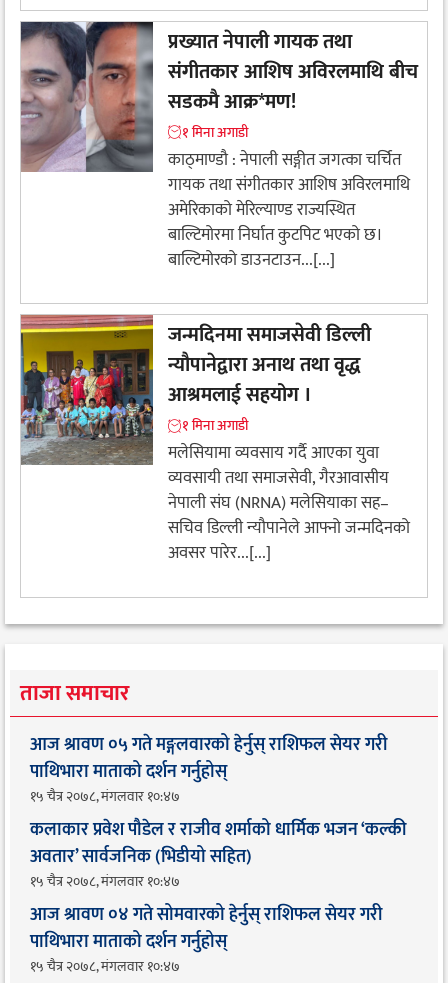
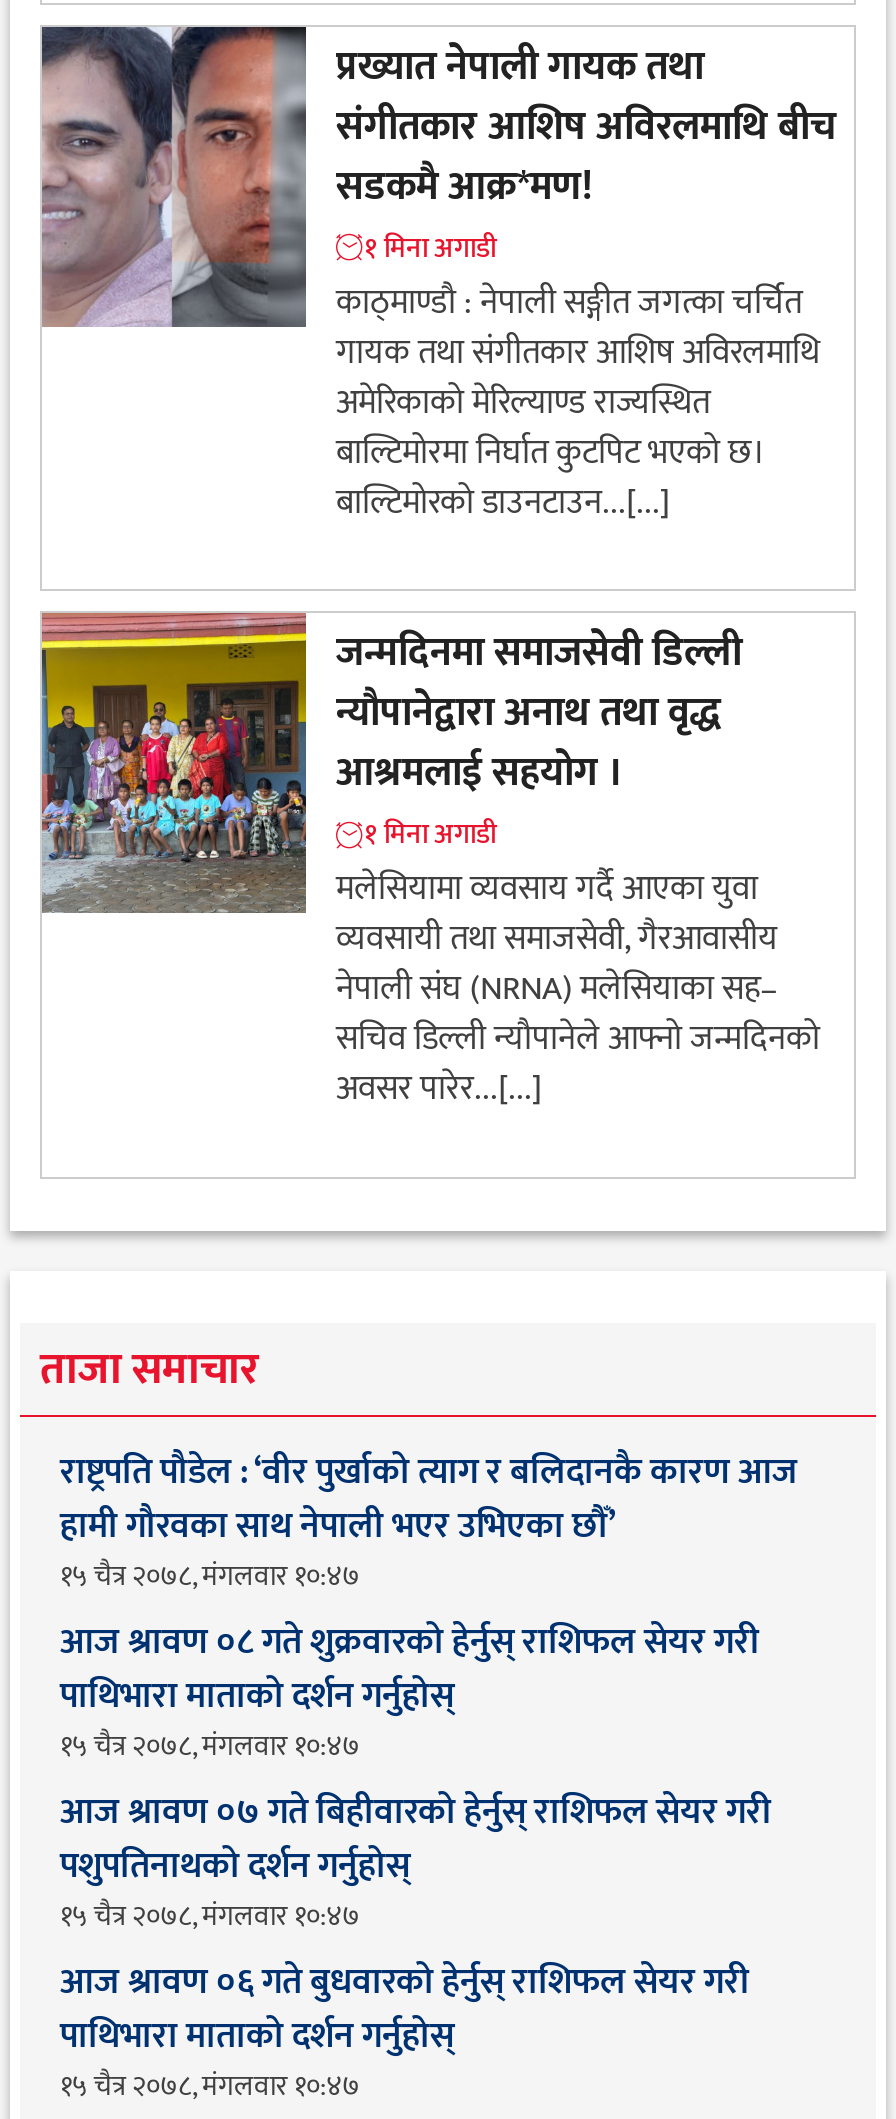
- आज श्रावण ०५ गते मङ्गलवारको हेर्नुस् राशिफल सेयर गरी
+ राष्ट्रपति पौडेल : ‘वीर पुर्खाको त्याग र बलिदानकै कारण आज
+ हामी गौरवका साथ नेपाली भएर उभिएका छौँ’
+ १५ चैत्र २०७८, मंगलवार १०:४७
+ आज श्रावण ०८ गते शुक्रवारको हेर्नुस् राशिफल सेयर गरी

- कलाकार प्रवेश पौडेल र राजीव शर्माको धार्मिक भजन ‘कल्की
- अवतार’ सार्वजनिक (भिडीयो सहित)
+ आज श्रावण ०७ गते बिहीवारको हेर्नुस् राशिफल सेयर गरी
+ पशुपतिनाथको दर्शन गर्नुहोस्

- आज श्रावण ०४ गते सोमवारको हेर्नुस् राशिफल सेयर गरी
+ आज श्रावण ०६ गते बुधवारको हेर्नुस् राशिफल सेयर गरी
